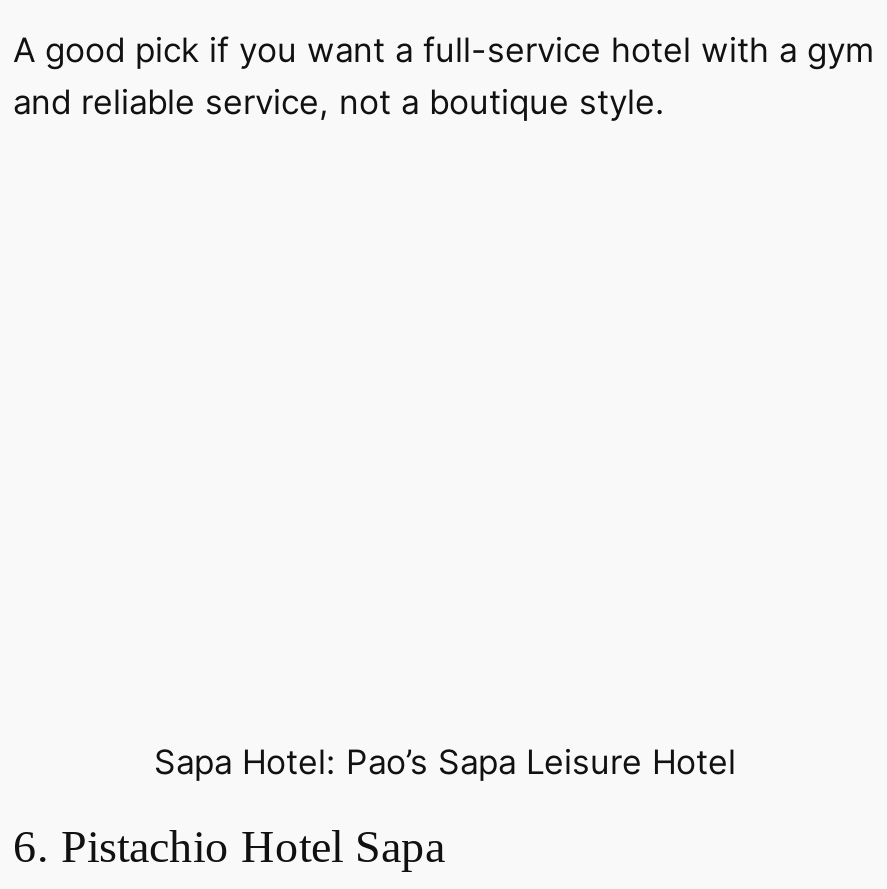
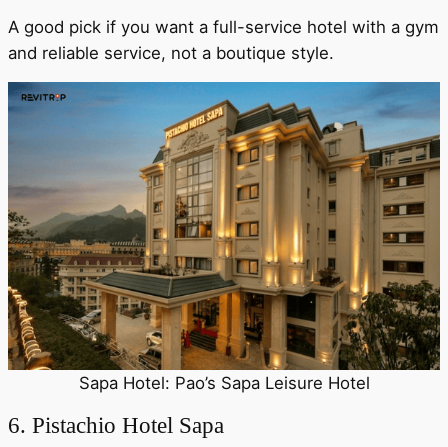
+ [image]
